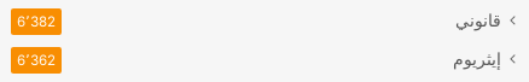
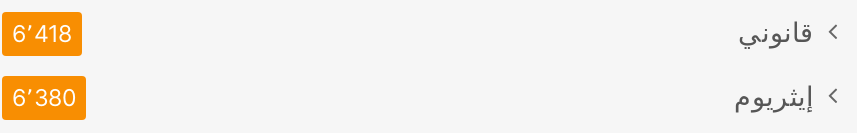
- 6٬382
+ 6٬418

- 6٬362
+ 6٬380
